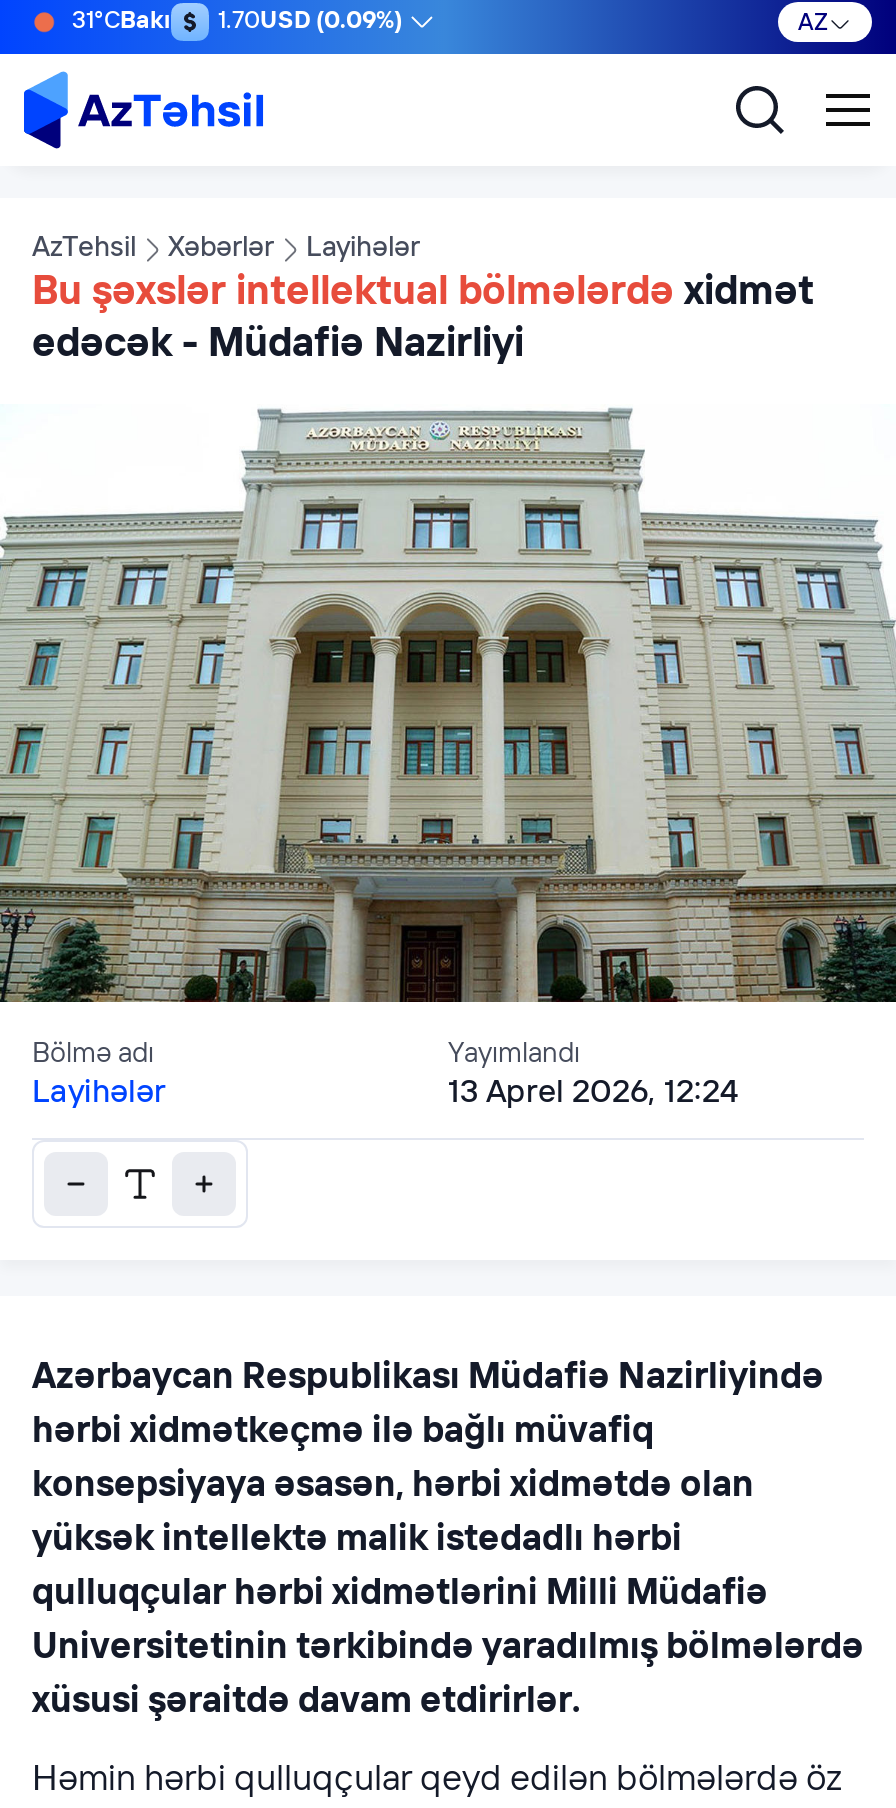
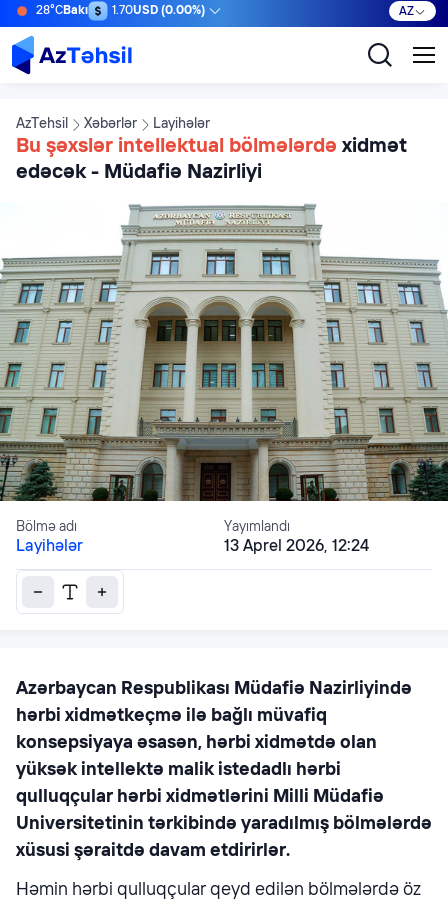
- 31°CBakı
+ 28°CBakı

- 1.70USD (0.09%)
+ 1.70USD (0.00%)
